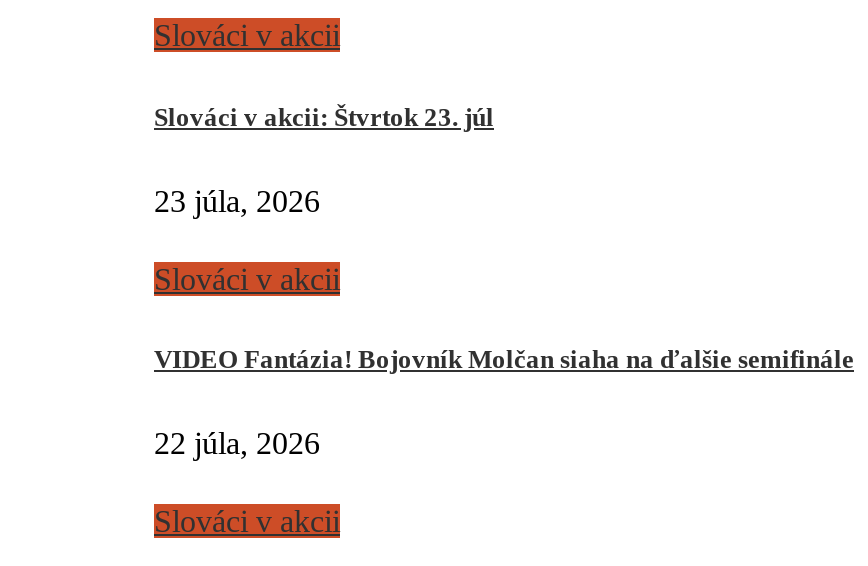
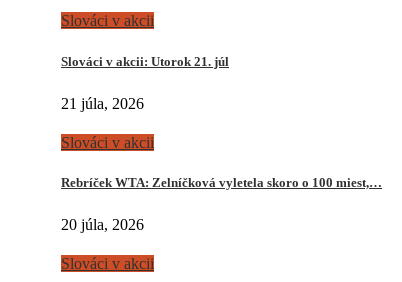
- Slováci v akcii: Štvrtok 23. júl
+ Slováci v akcii: Utorok 21. júl

- 23 júla, 2026
+ 21 júla, 2026

- VIDEO Fantázia! Bojovník Molčan siaha na ďalšie semifinále
+ Rebríček WTA: Zelníčková vyletela skoro o 100 miest,…

- 22 júla, 2026
+ 20 júla, 2026
